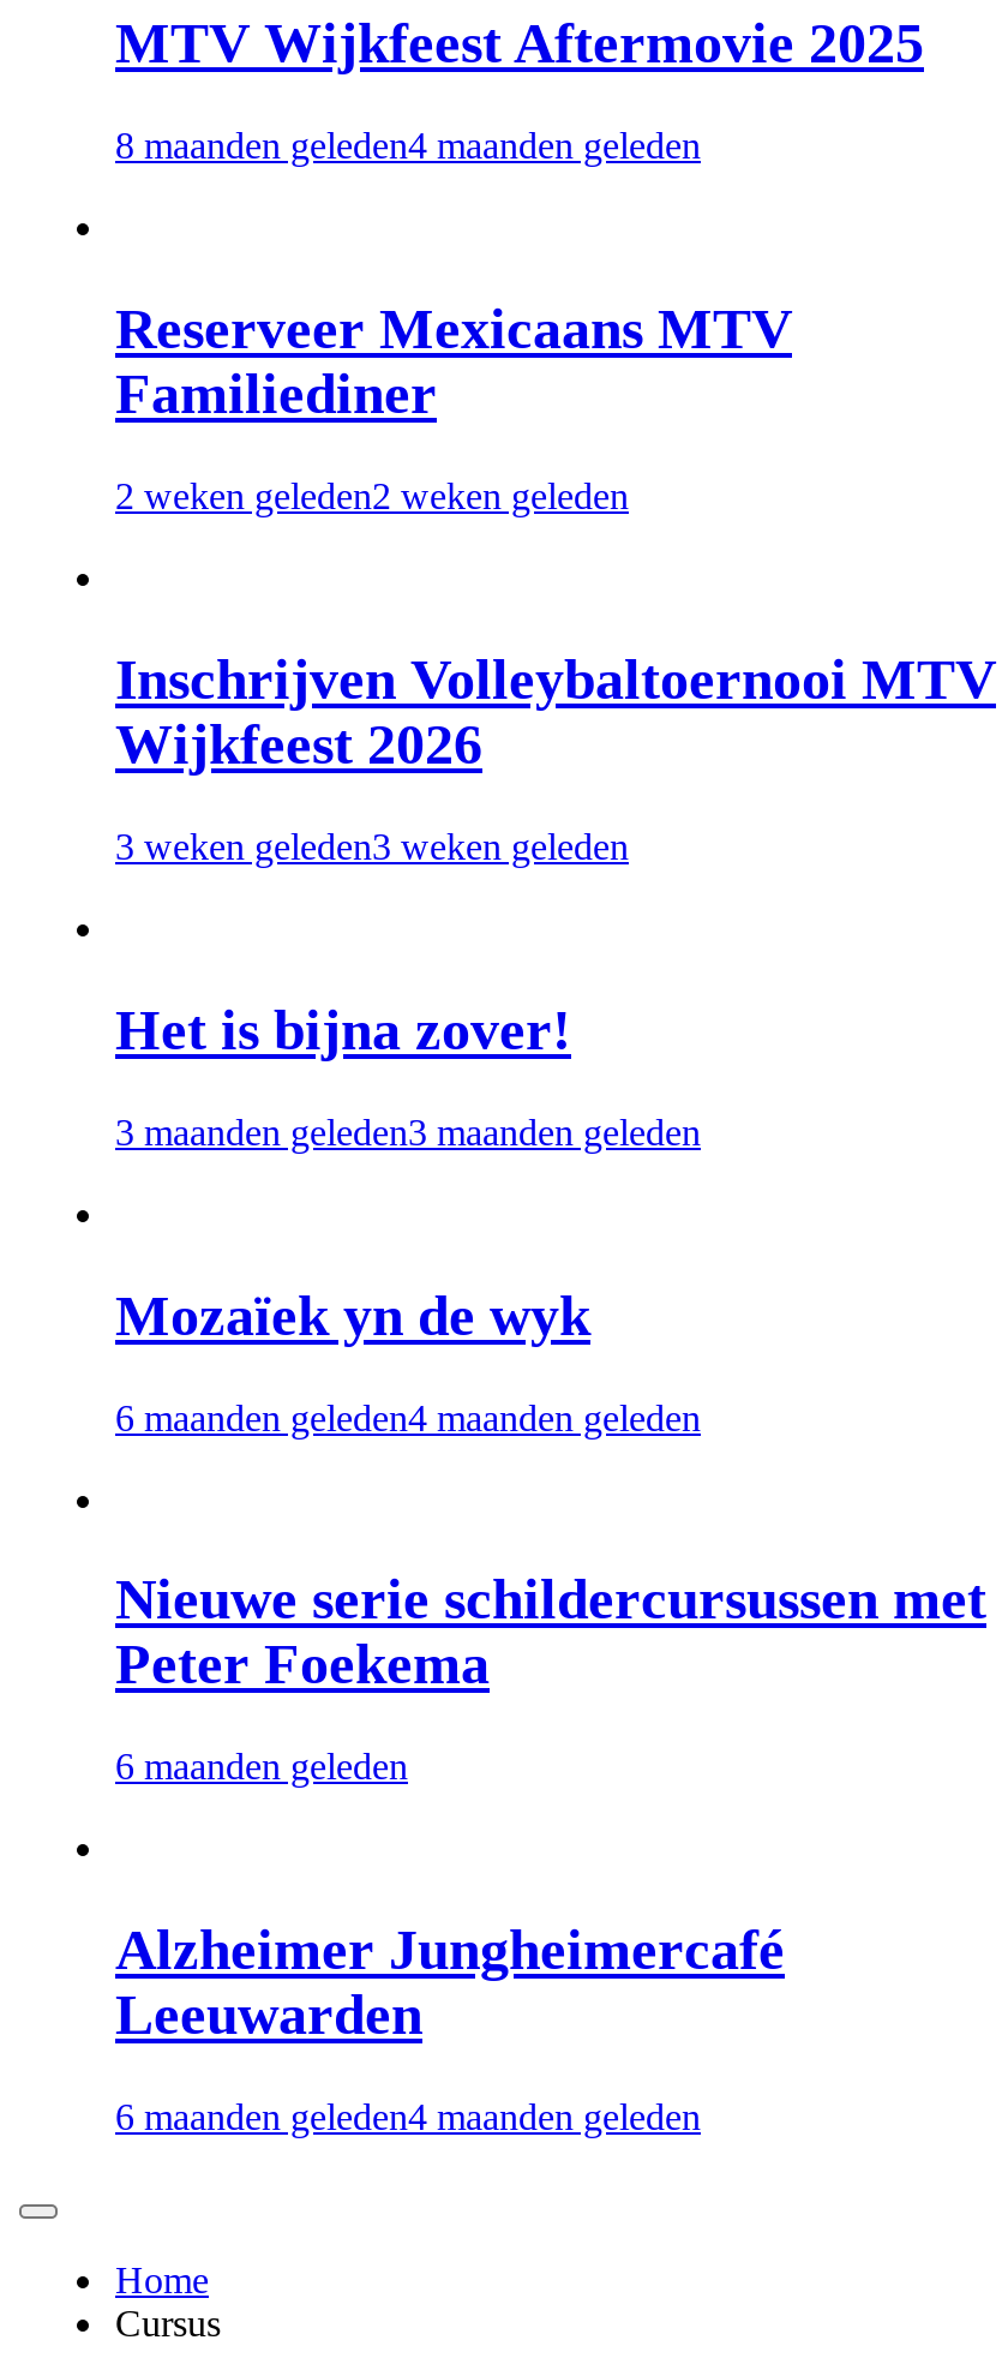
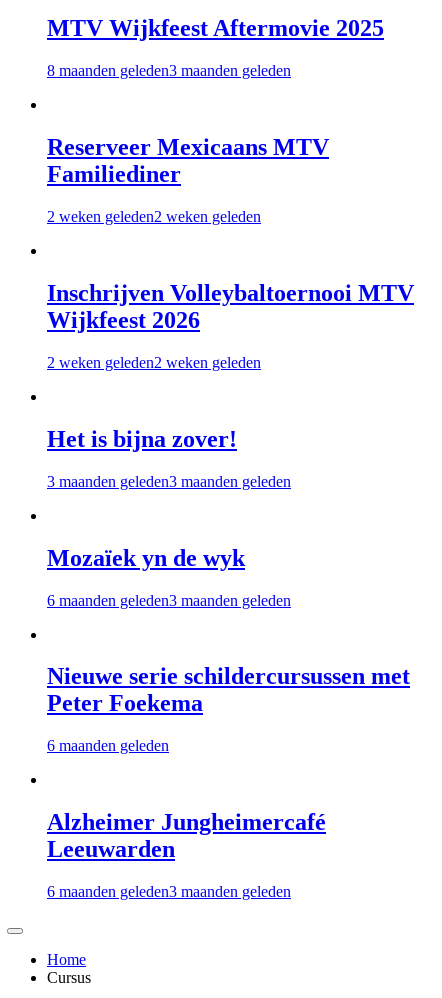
- 8 maanden geleden4 maanden geleden
+ 8 maanden geleden3 maanden geleden

- 3 weken geleden3 weken geleden
+ 2 weken geleden2 weken geleden

- 6 maanden geleden4 maanden geleden
+ 6 maanden geleden3 maanden geleden

- 6 maanden geleden4 maanden geleden
+ 6 maanden geleden3 maanden geleden
